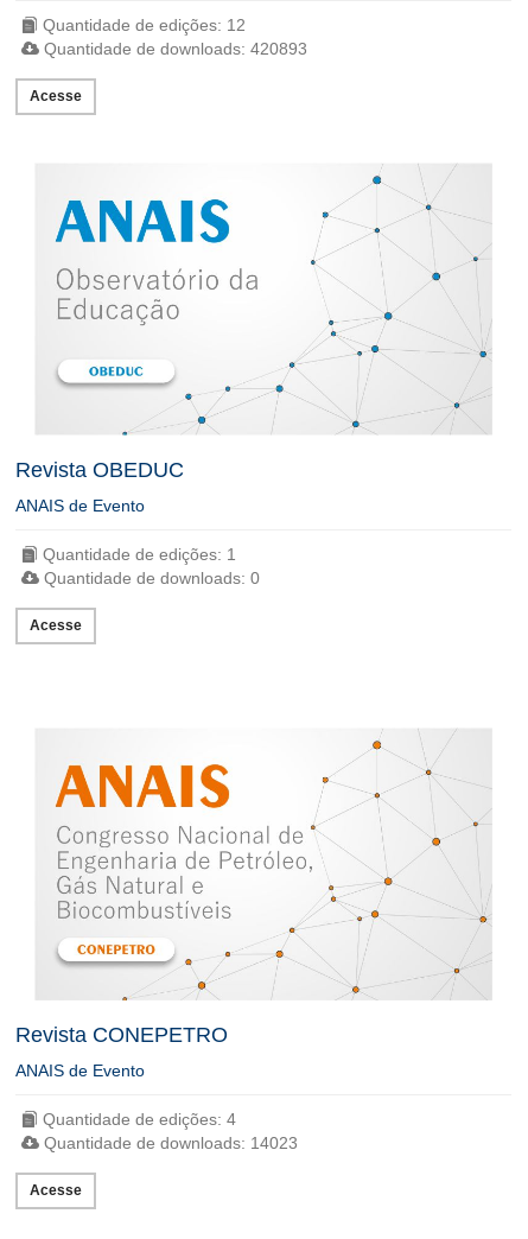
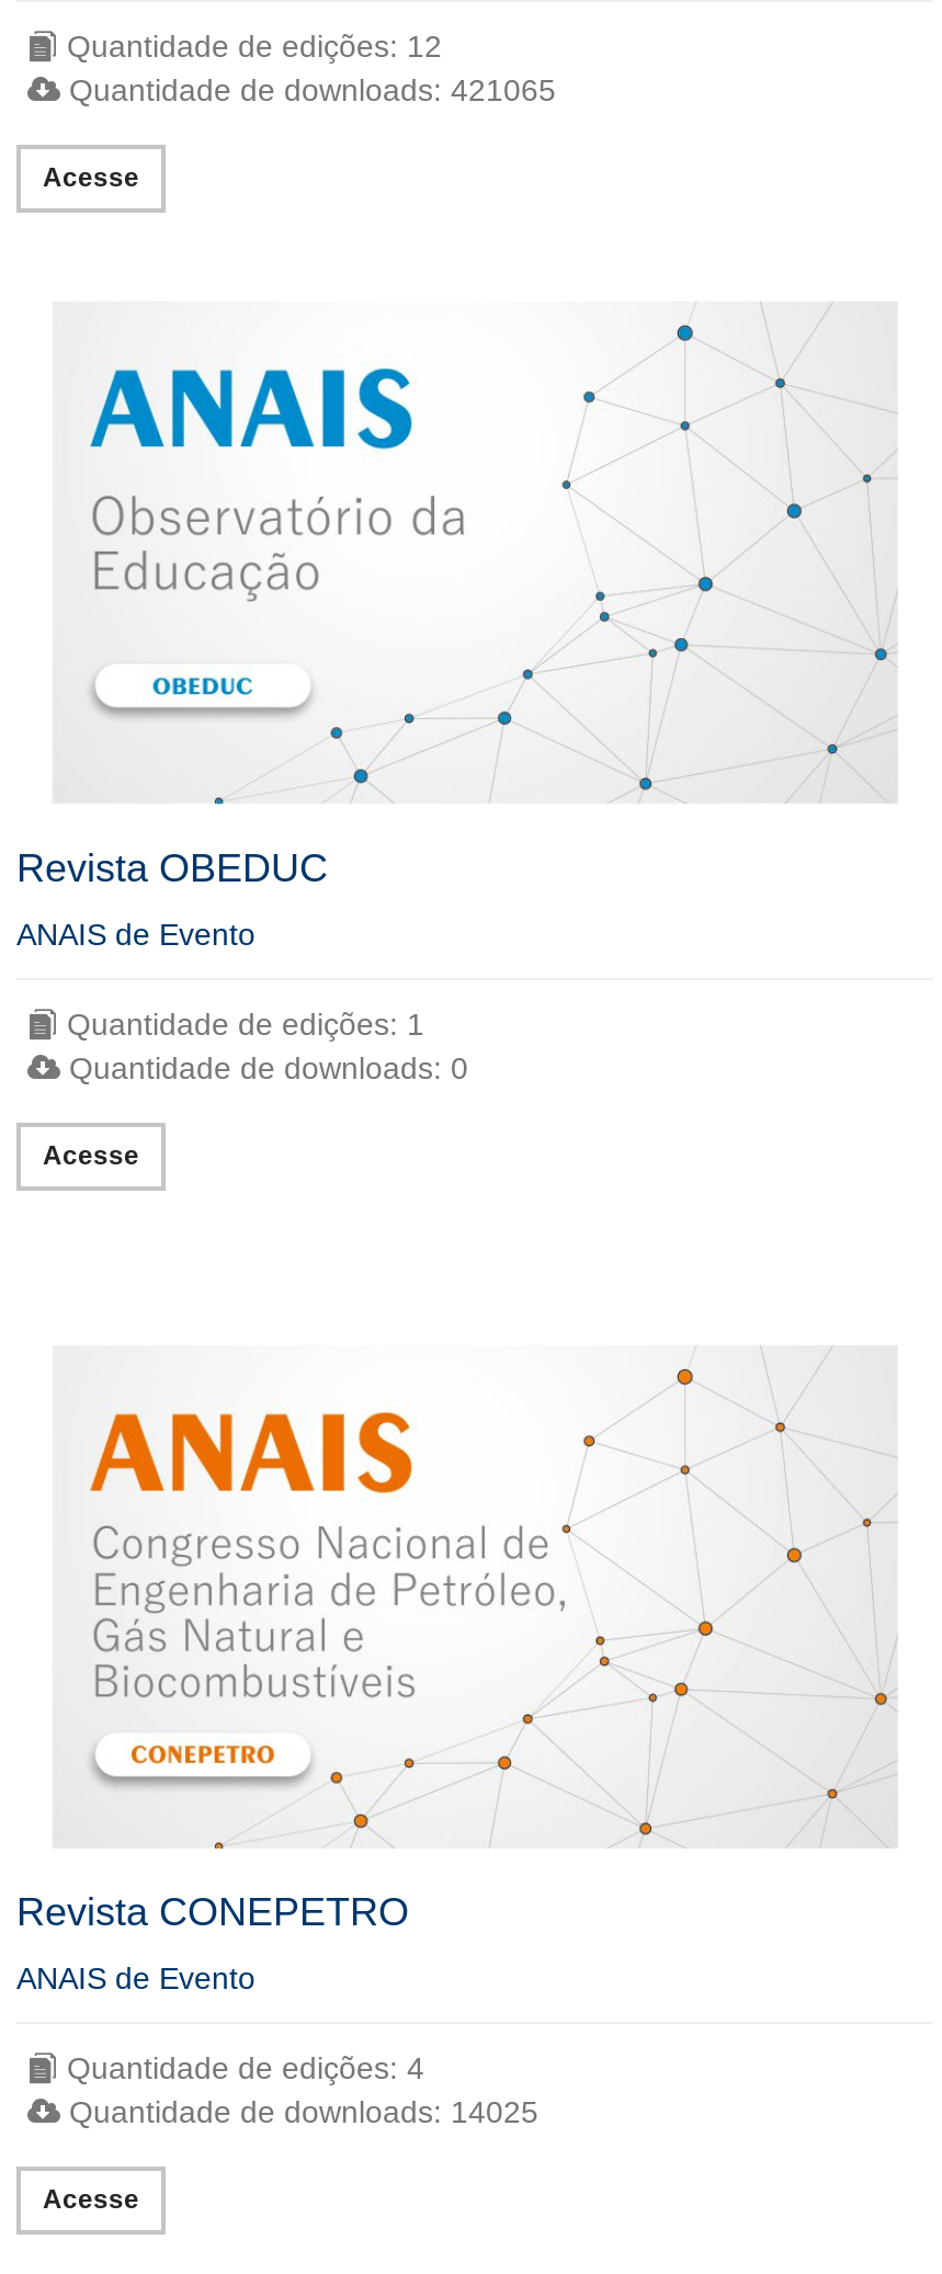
- Quantidade de downloads: 420893
+ Quantidade de downloads: 421065

- Quantidade de downloads: 14023
+ Quantidade de downloads: 14025
